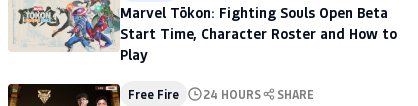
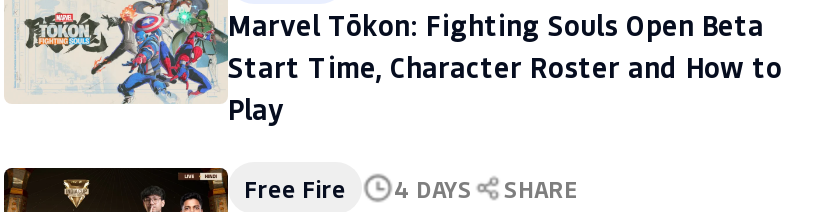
- Free Fire 24 HOURS SHARE
+ Free Fire 4 DAYS SHARE
